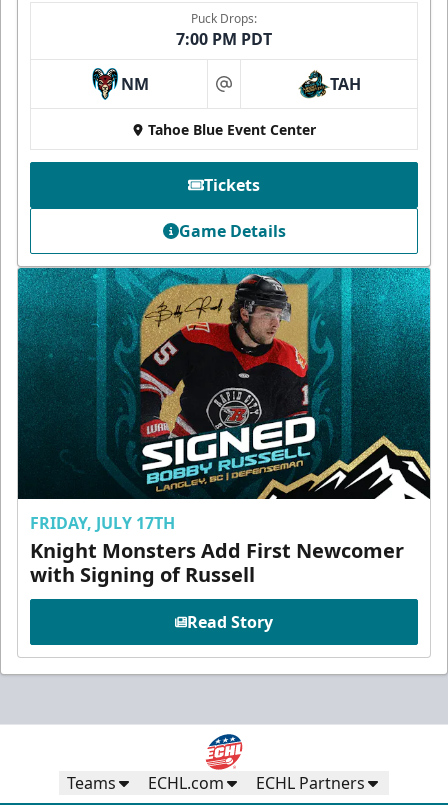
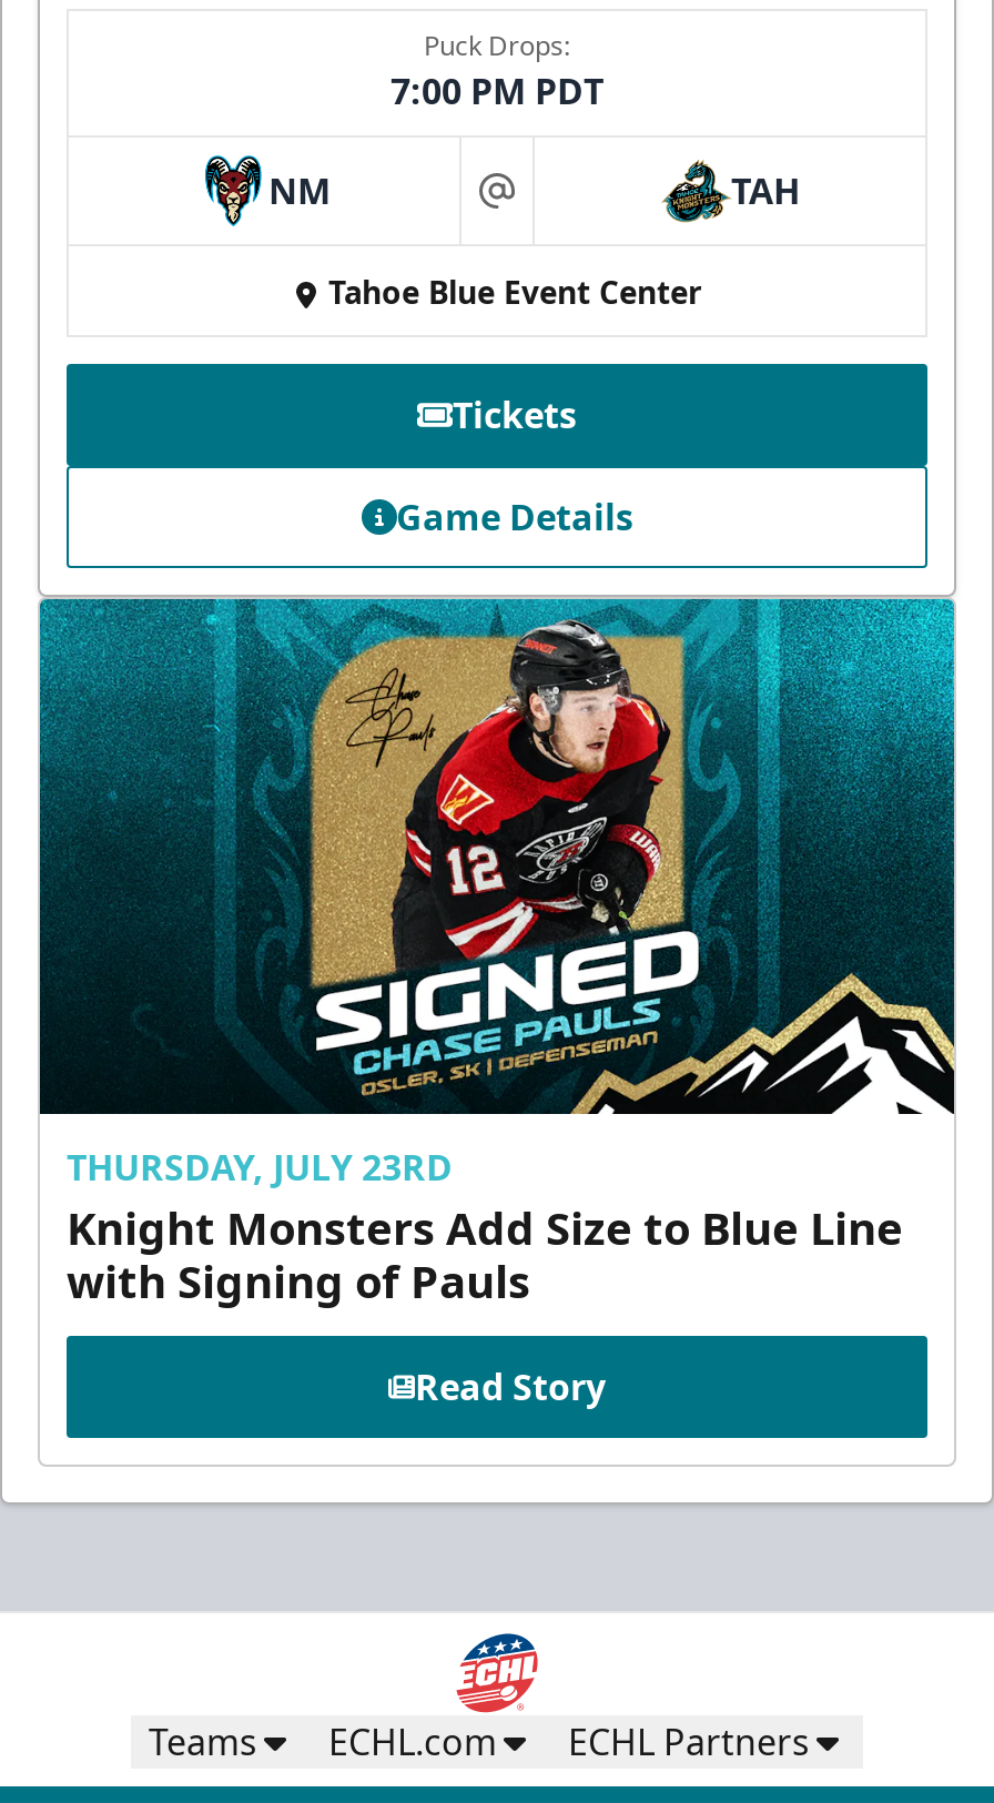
- [image]
- FRIDAY, JULY 17TH
- Knight Monsters Add First Newcomer
- with Signing of Russell
+ [image]
+ THURSDAY, JULY 23RD
+ Knight Monsters Add Size to Blue Line
+ with Signing of Pauls
